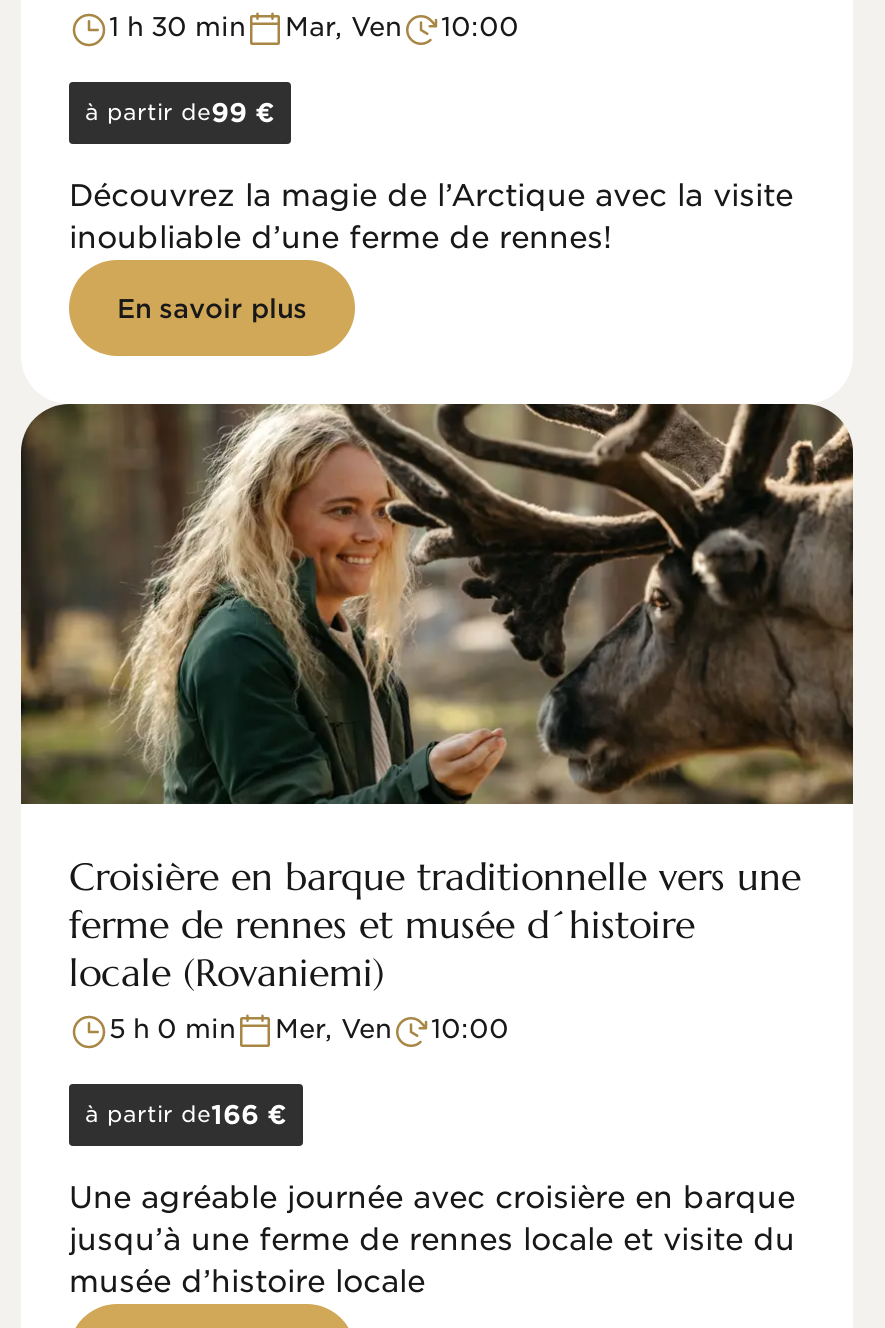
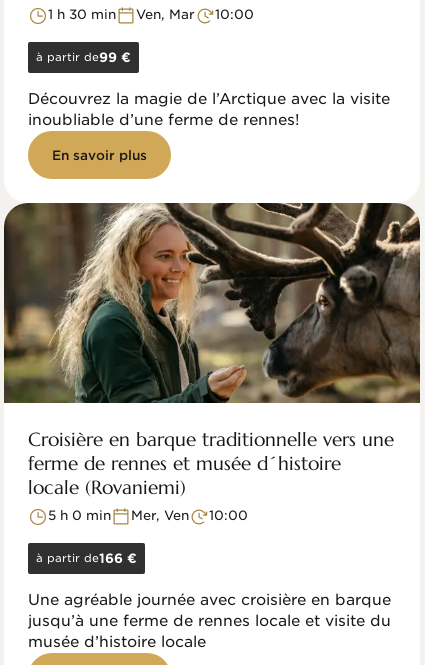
- Mar, Ven
+ Ven, Mar
